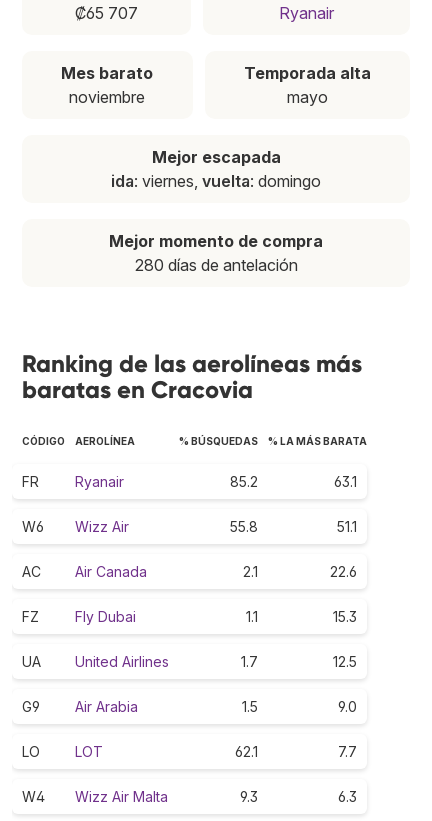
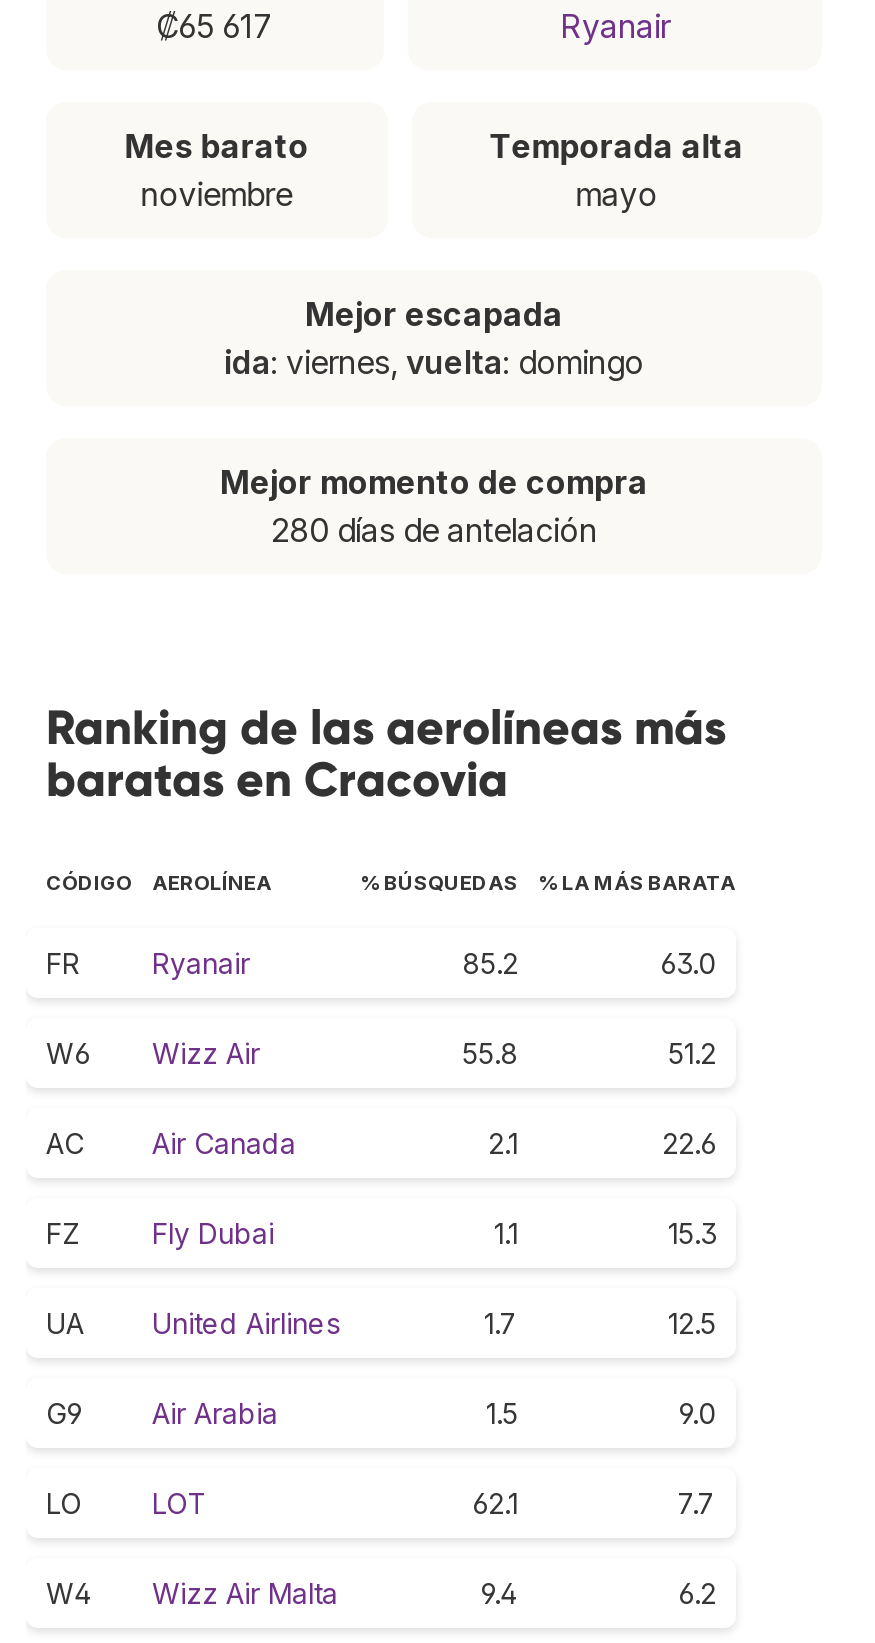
- ₡65 707
+ ₡65 617

- 63.1
+ 63.0

- 51.1
+ 51.2

- 9.3
+ 9.4

- 6.3
+ 6.2
